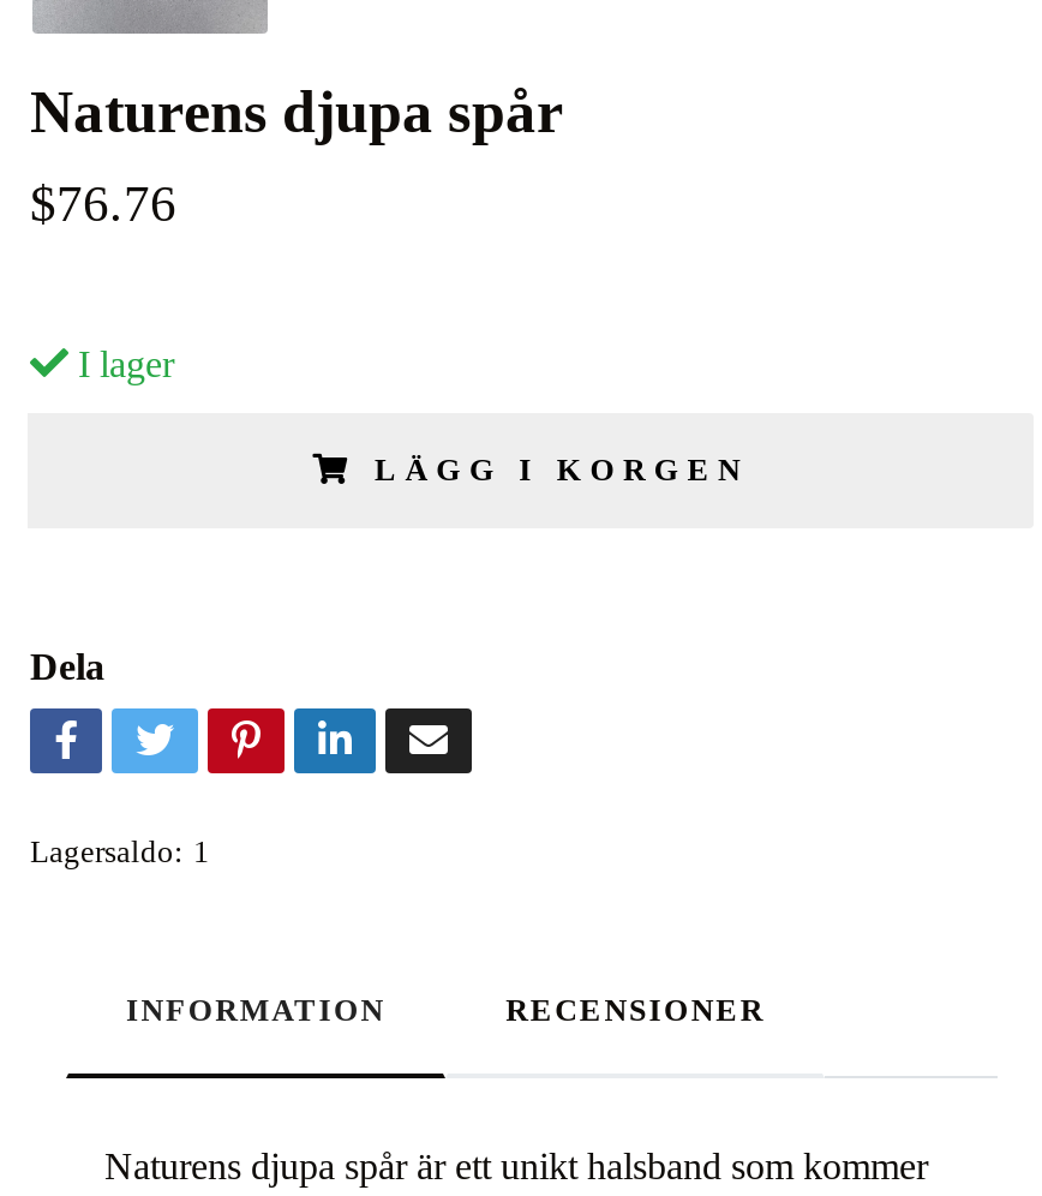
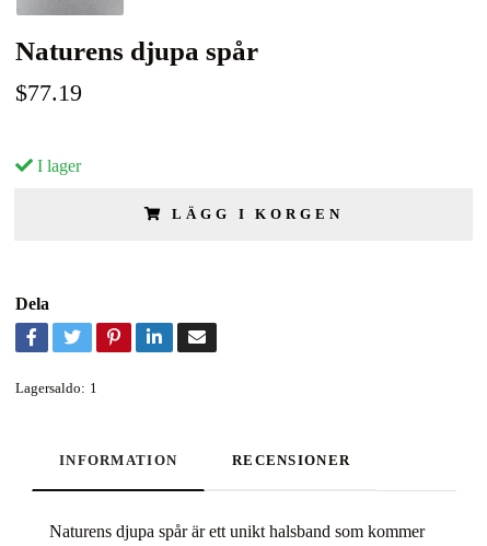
- $76.76
+ $77.19
